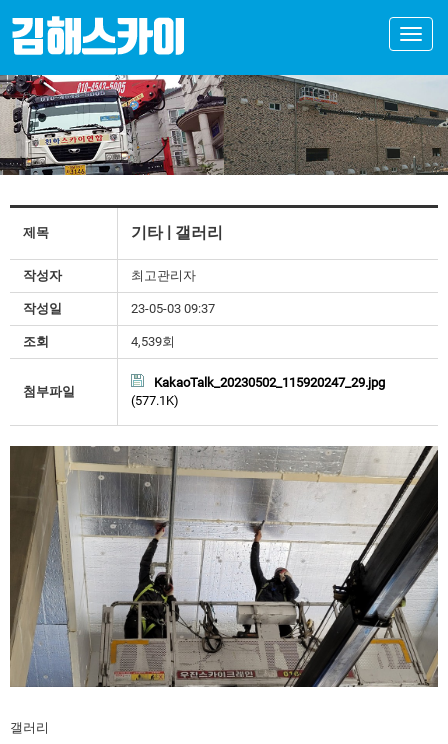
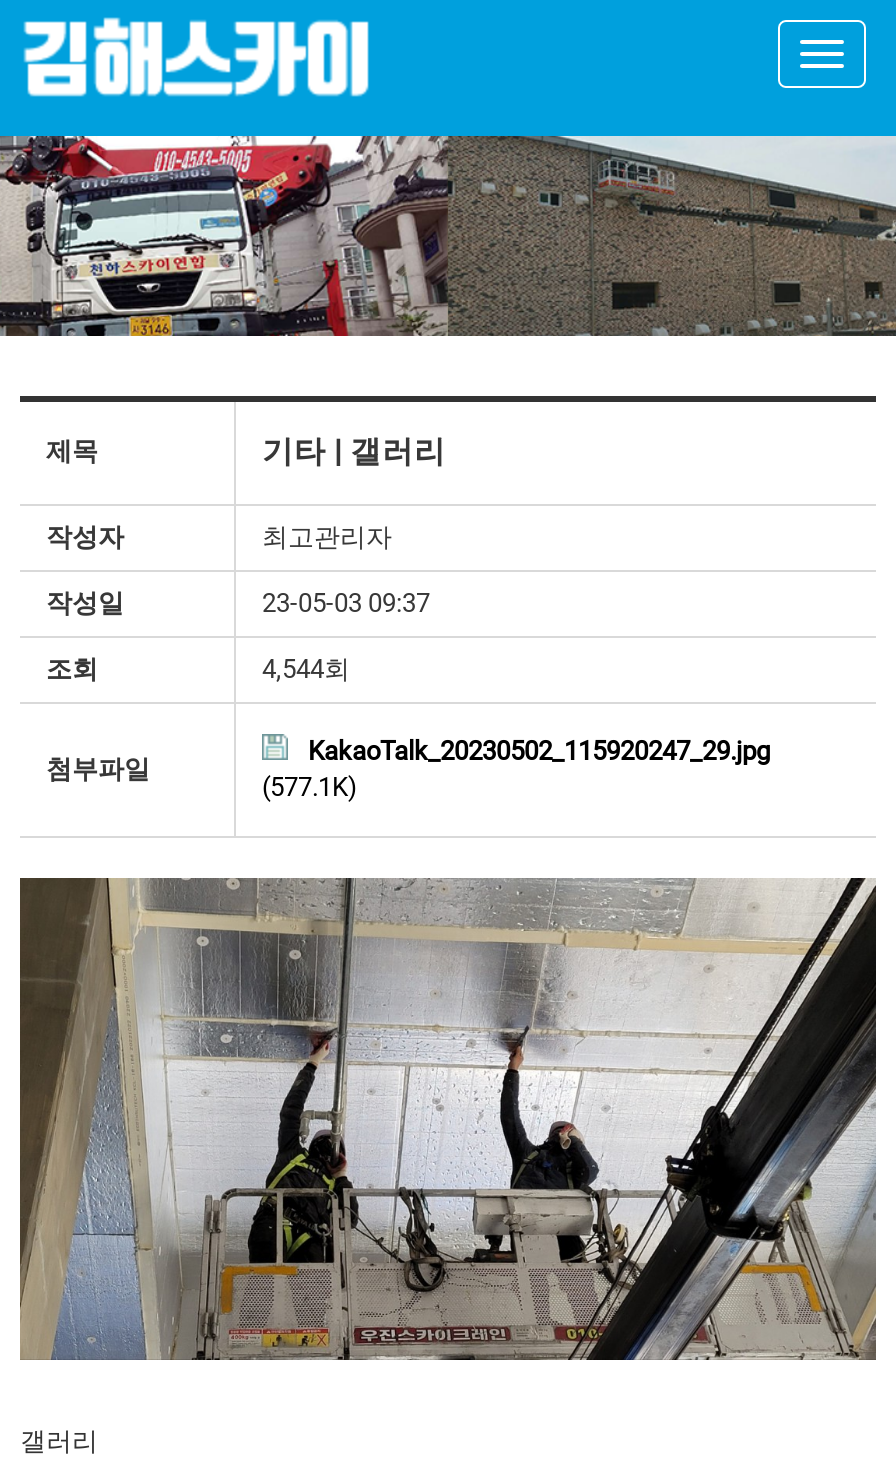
- 4,539회
+ 4,544회
